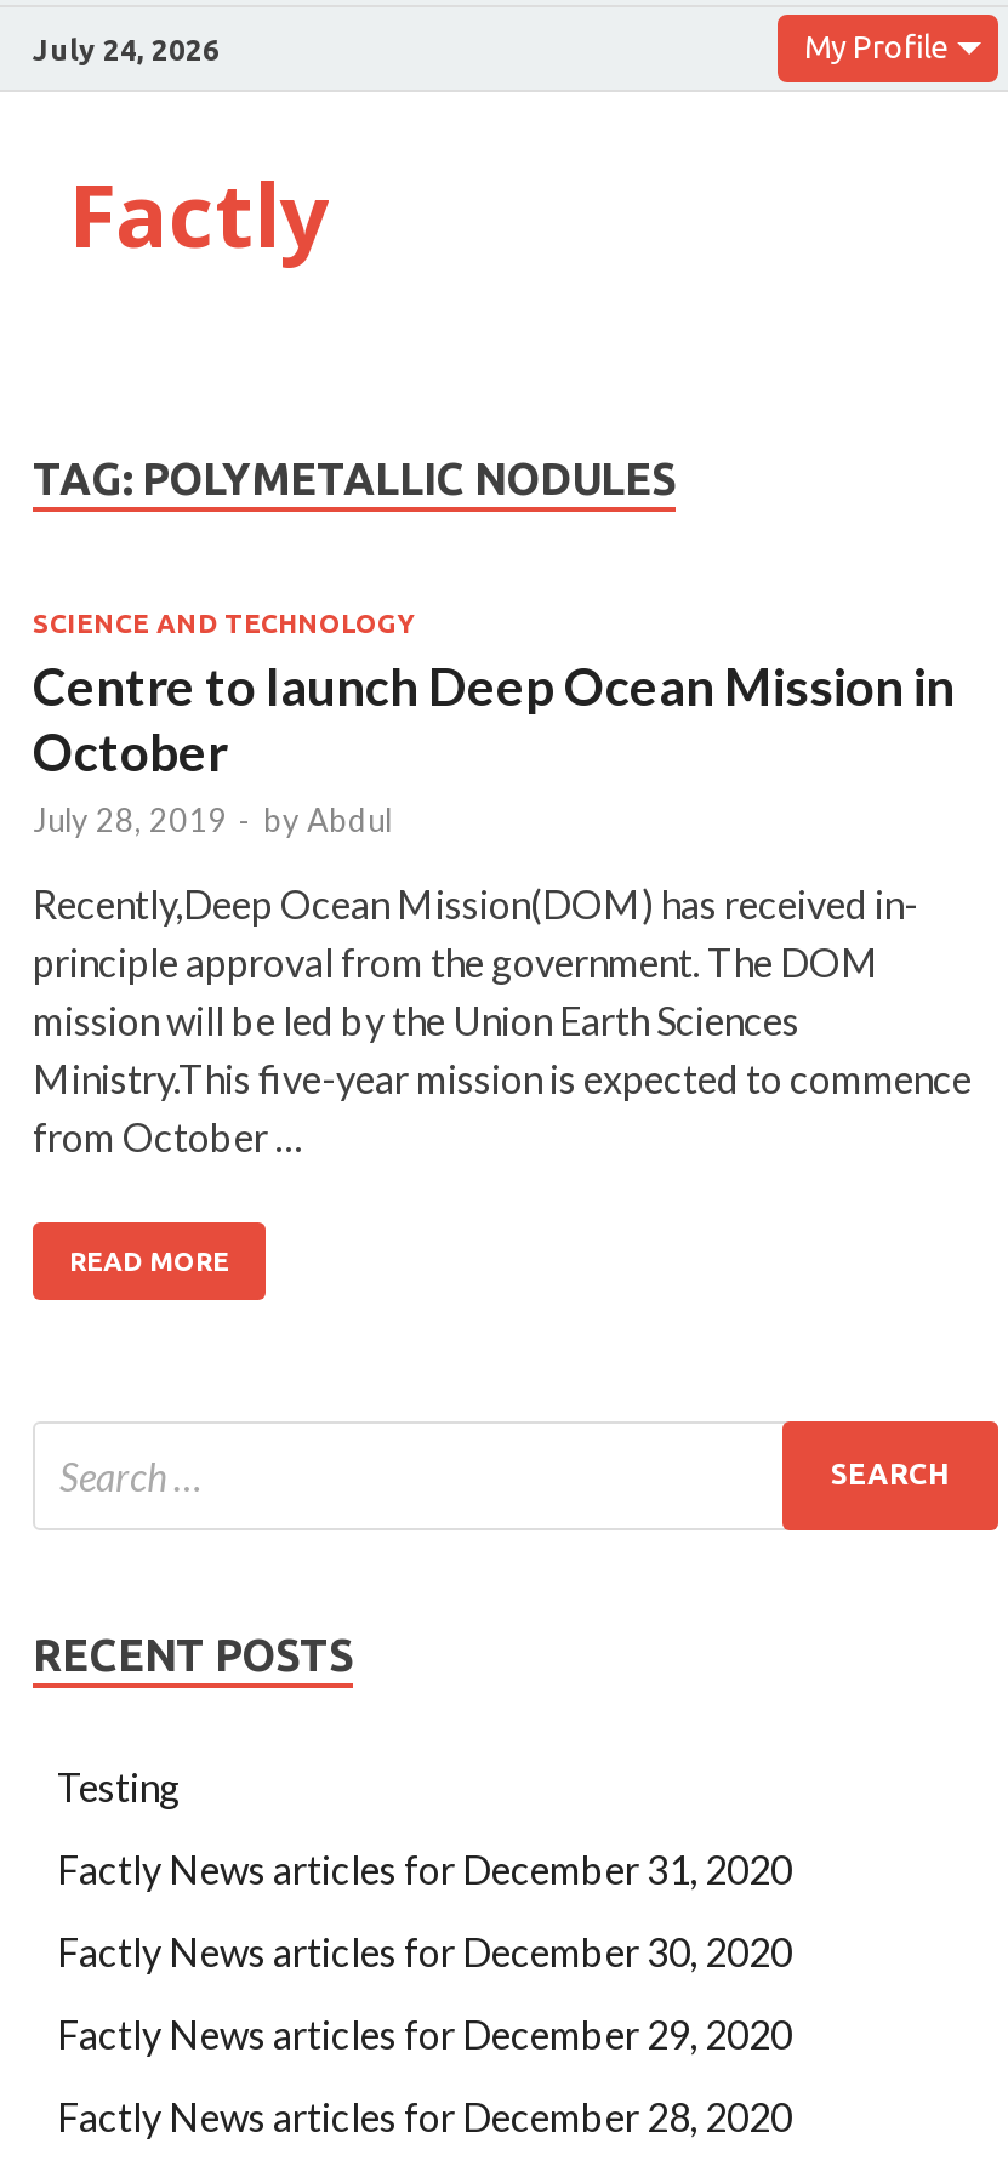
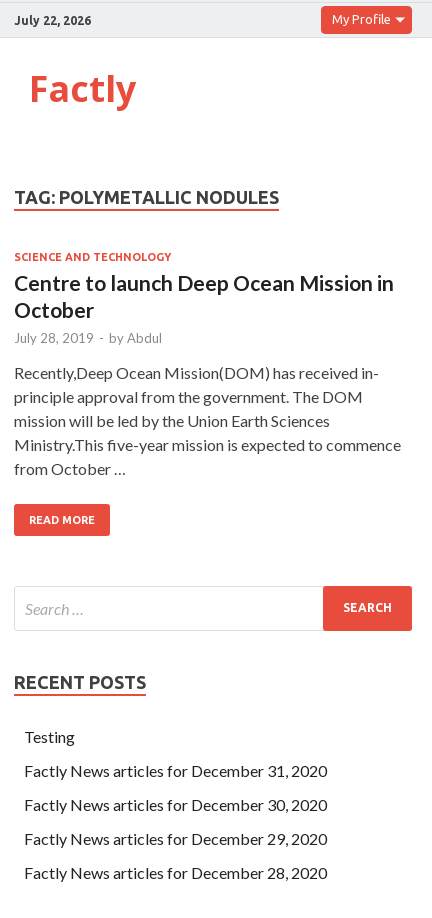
- July 24, 2026
+ July 22, 2026
